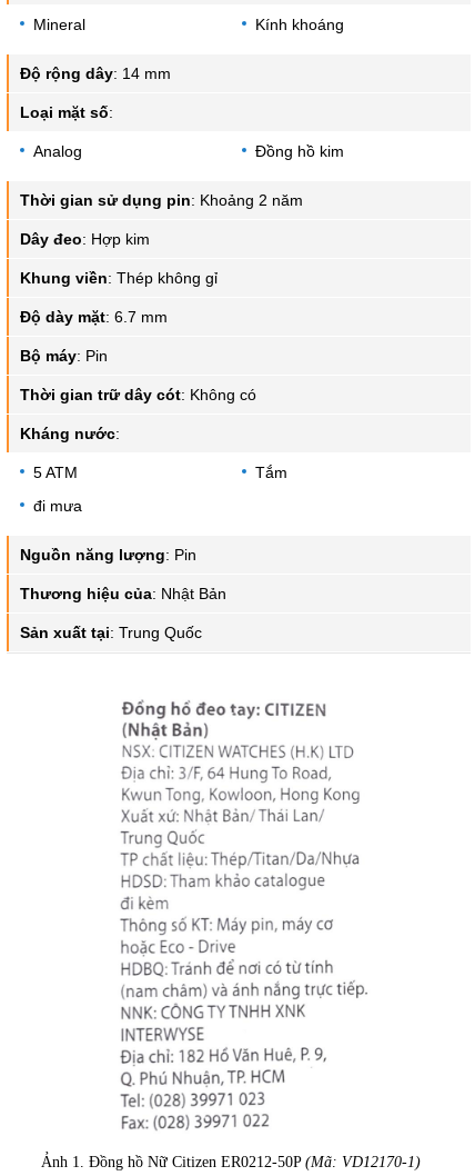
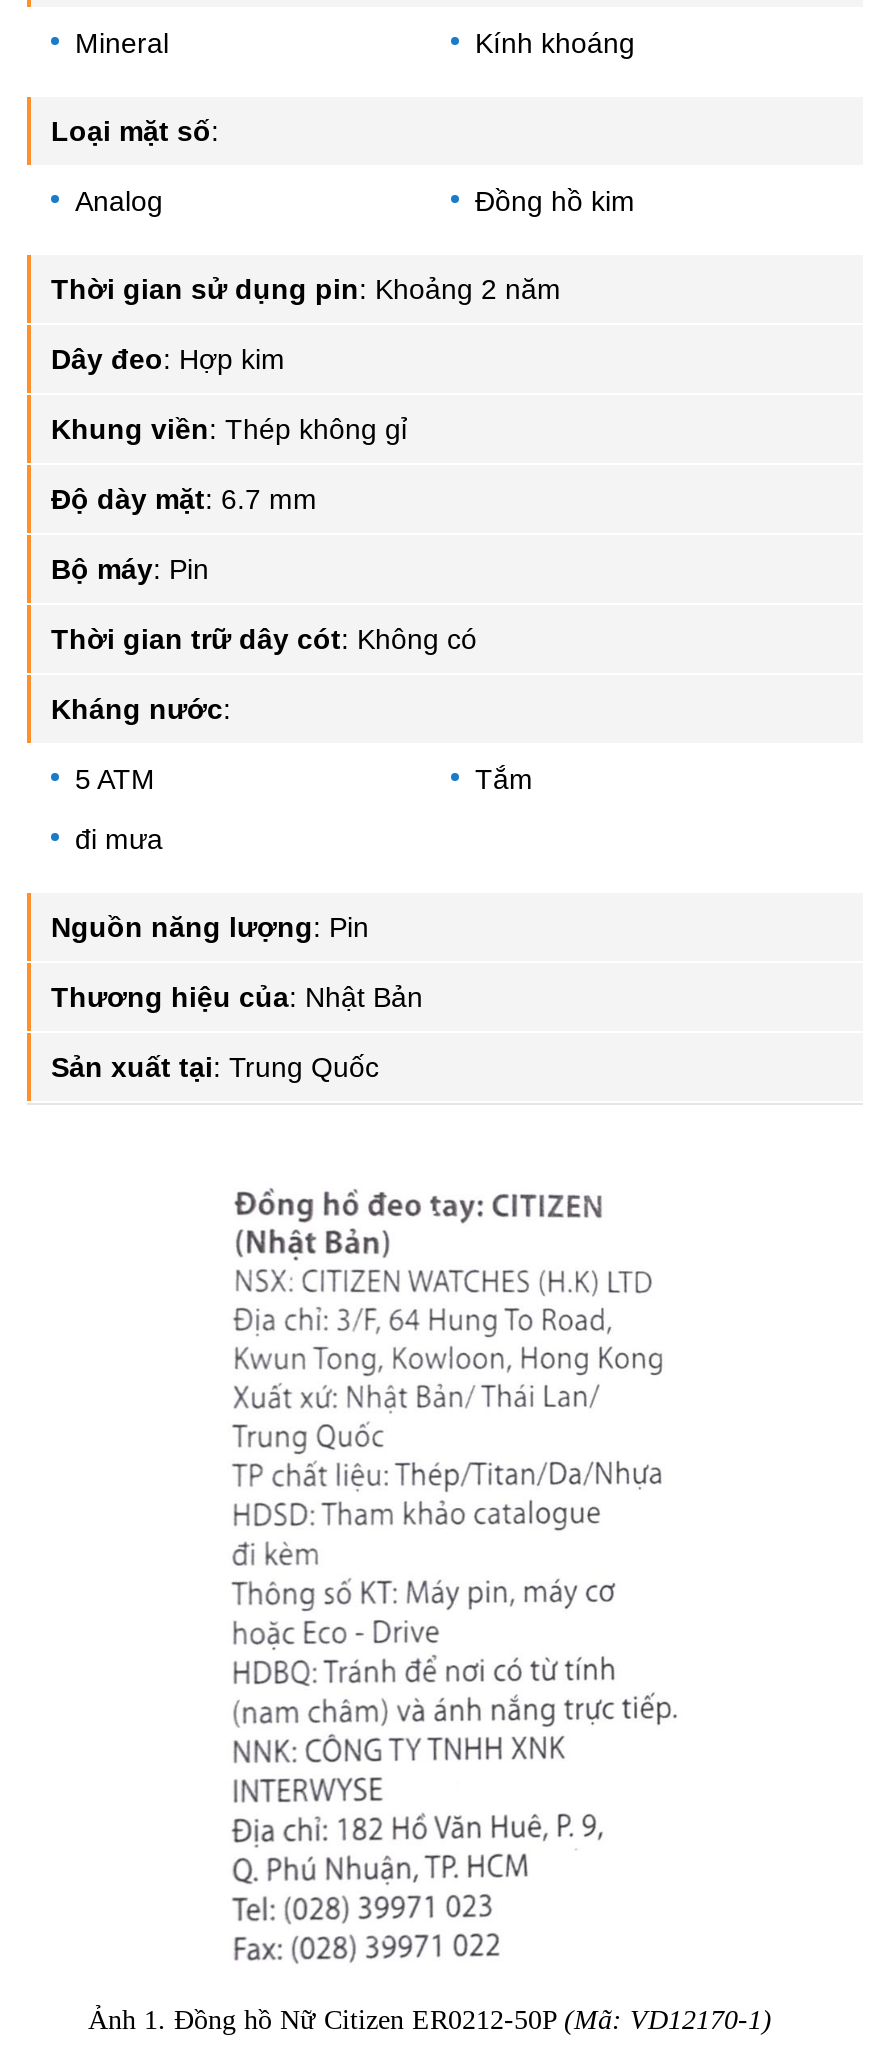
- Độ rộng dây: 14 mm
